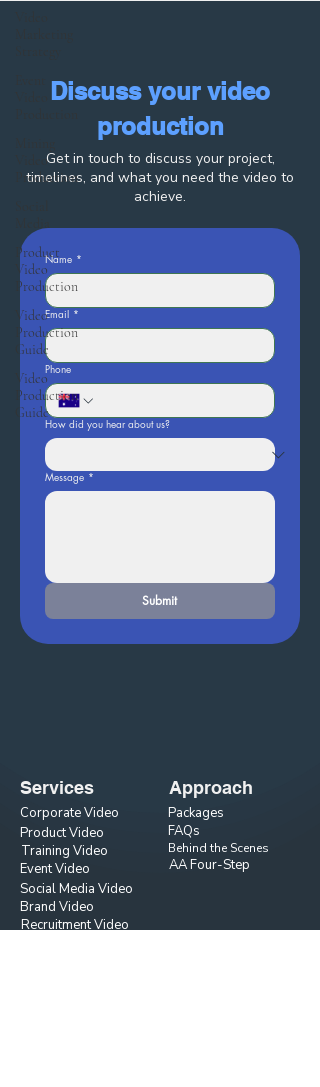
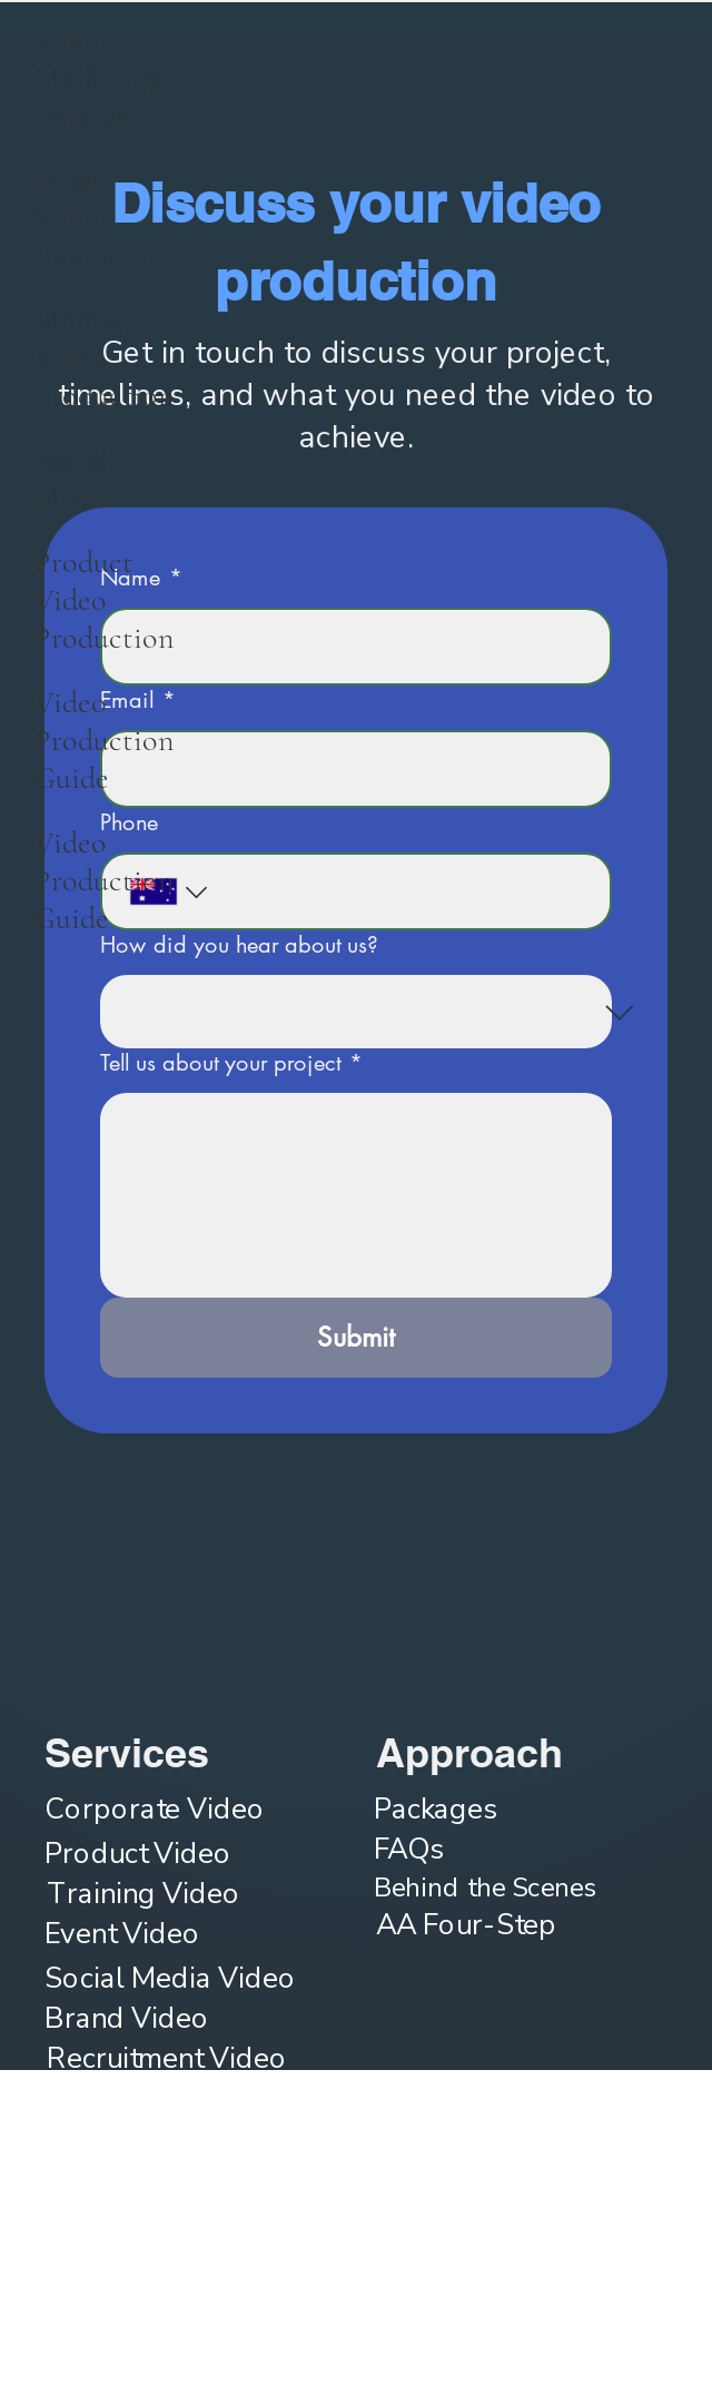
- Message *
+ Tell us about your project *
